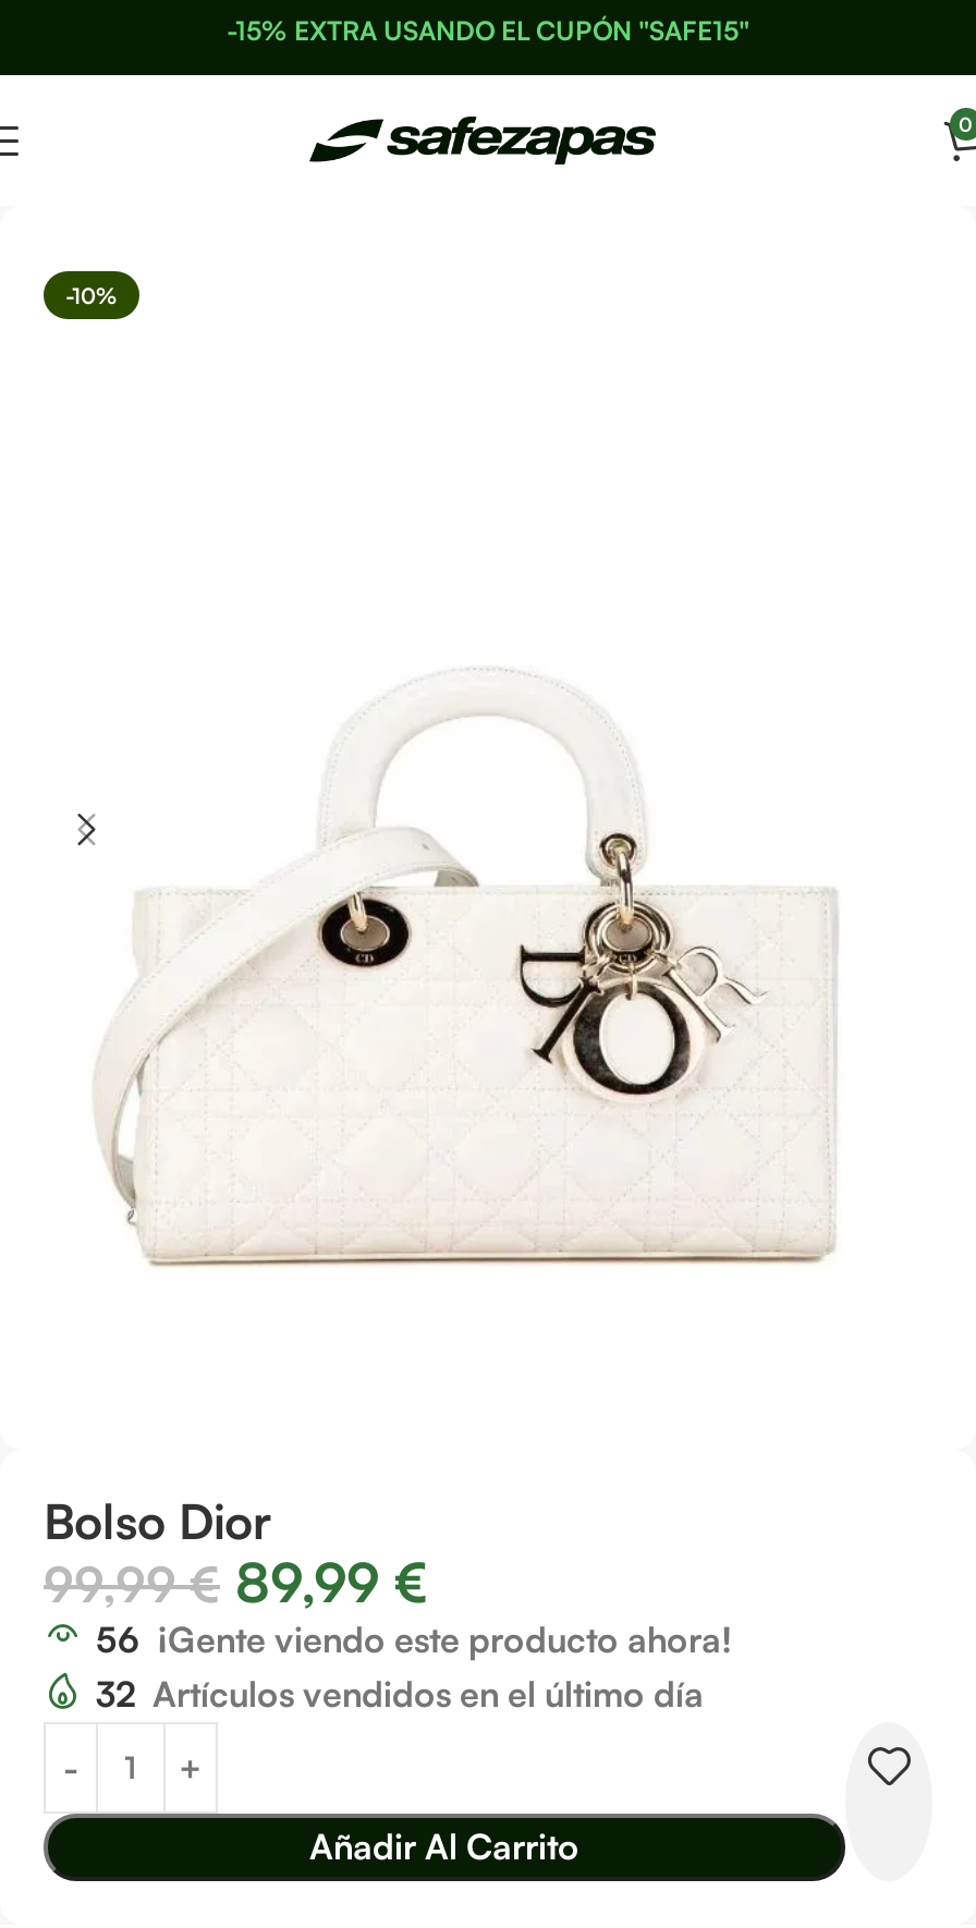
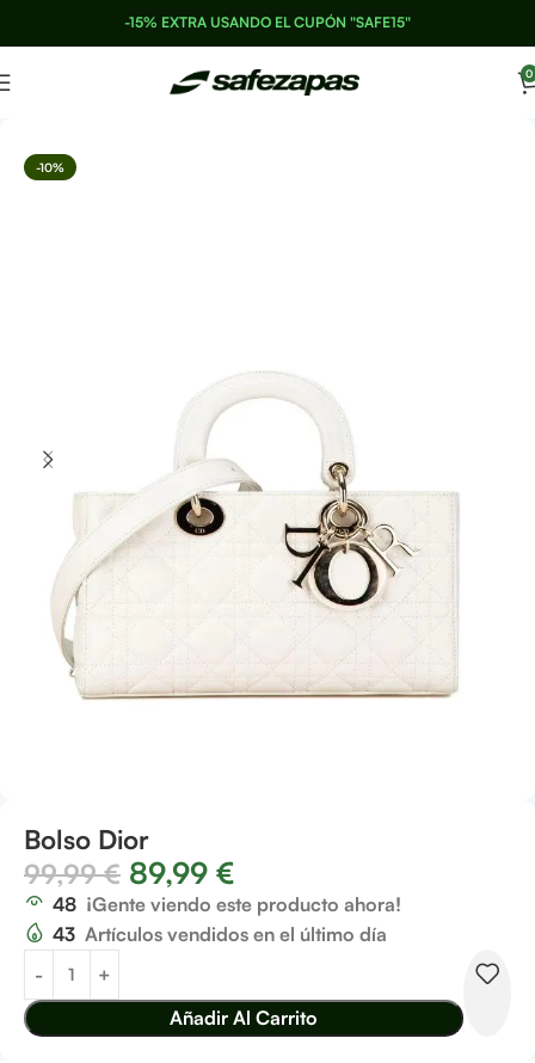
- 56 ¡Gente viendo este producto ahora!
+ 48 ¡Gente viendo este producto ahora!

- 32 Artículos vendidos en el último día
+ 43 Artículos vendidos en el último día
